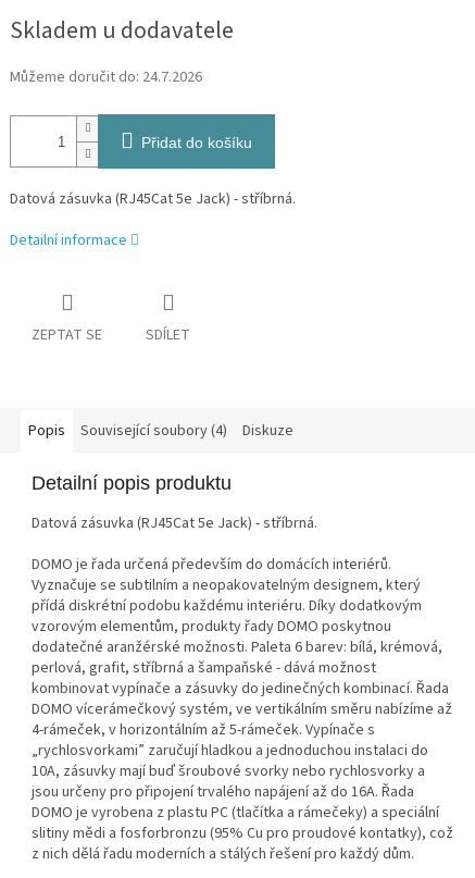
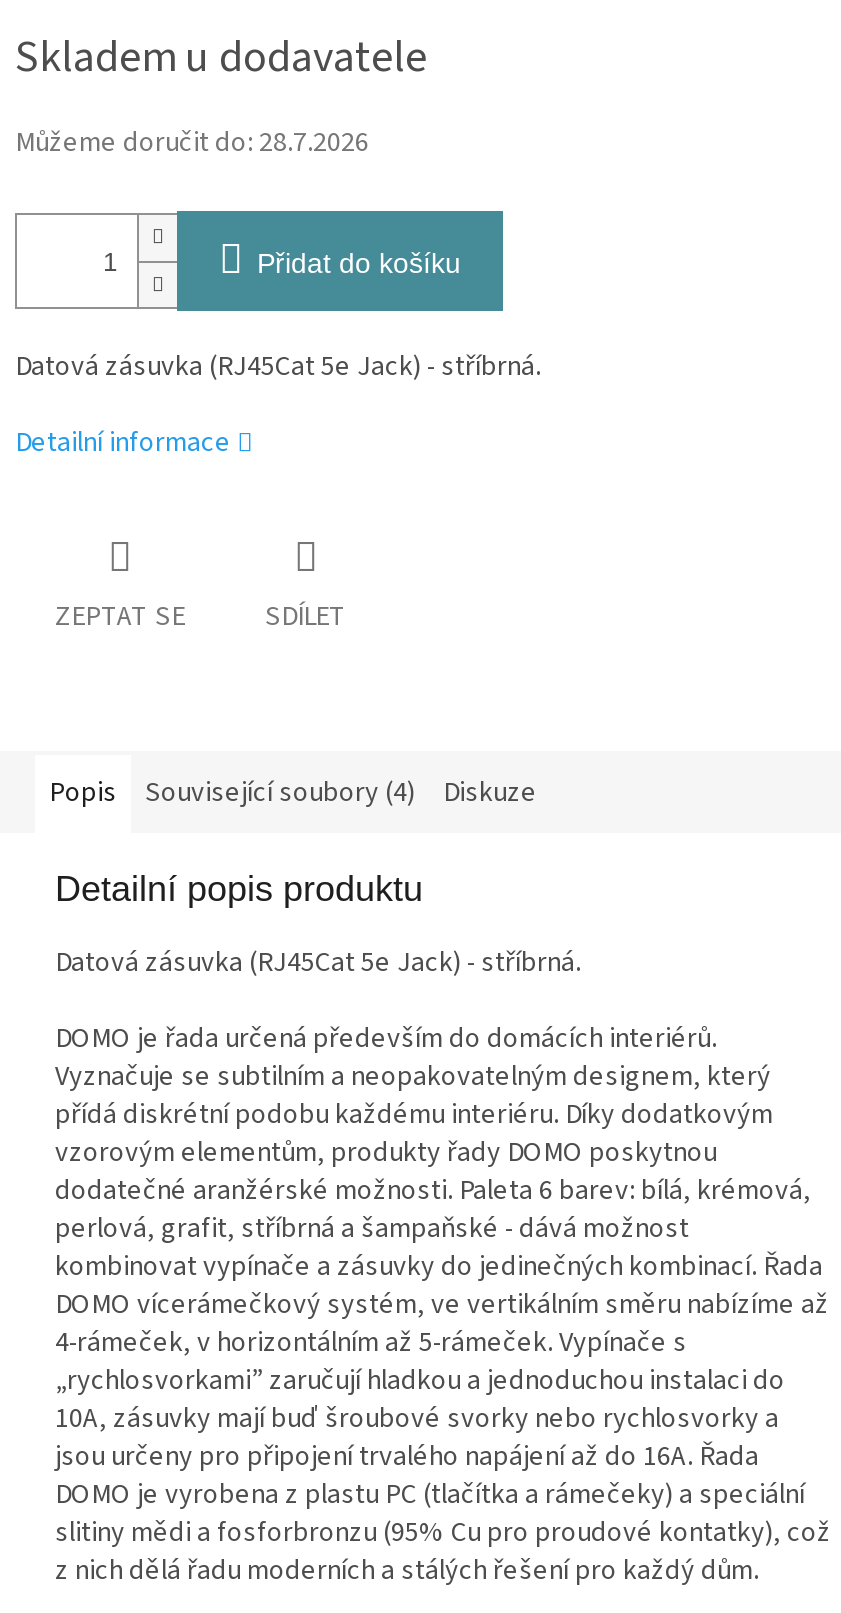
- Můžeme doručit do: 24.7.2026
+ Můžeme doručit do: 28.7.2026
